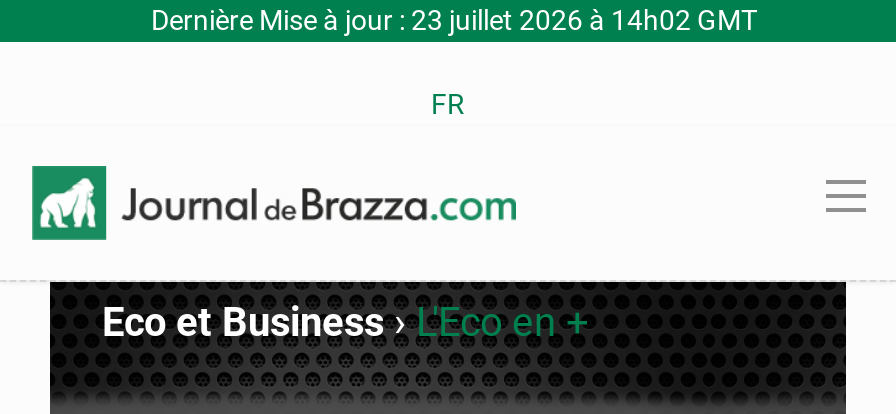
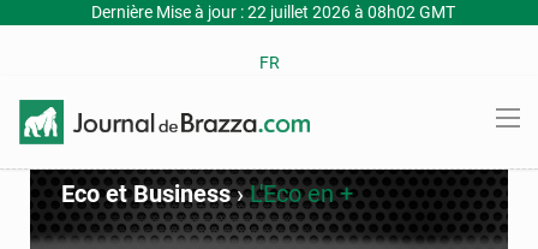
- Dernière Mise à jour : 23 juillet 2026 à 14h02 GMT
+ Dernière Mise à jour : 22 juillet 2026 à 08h02 GMT
